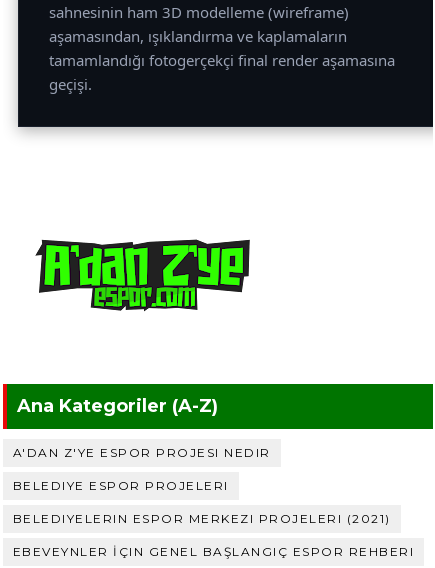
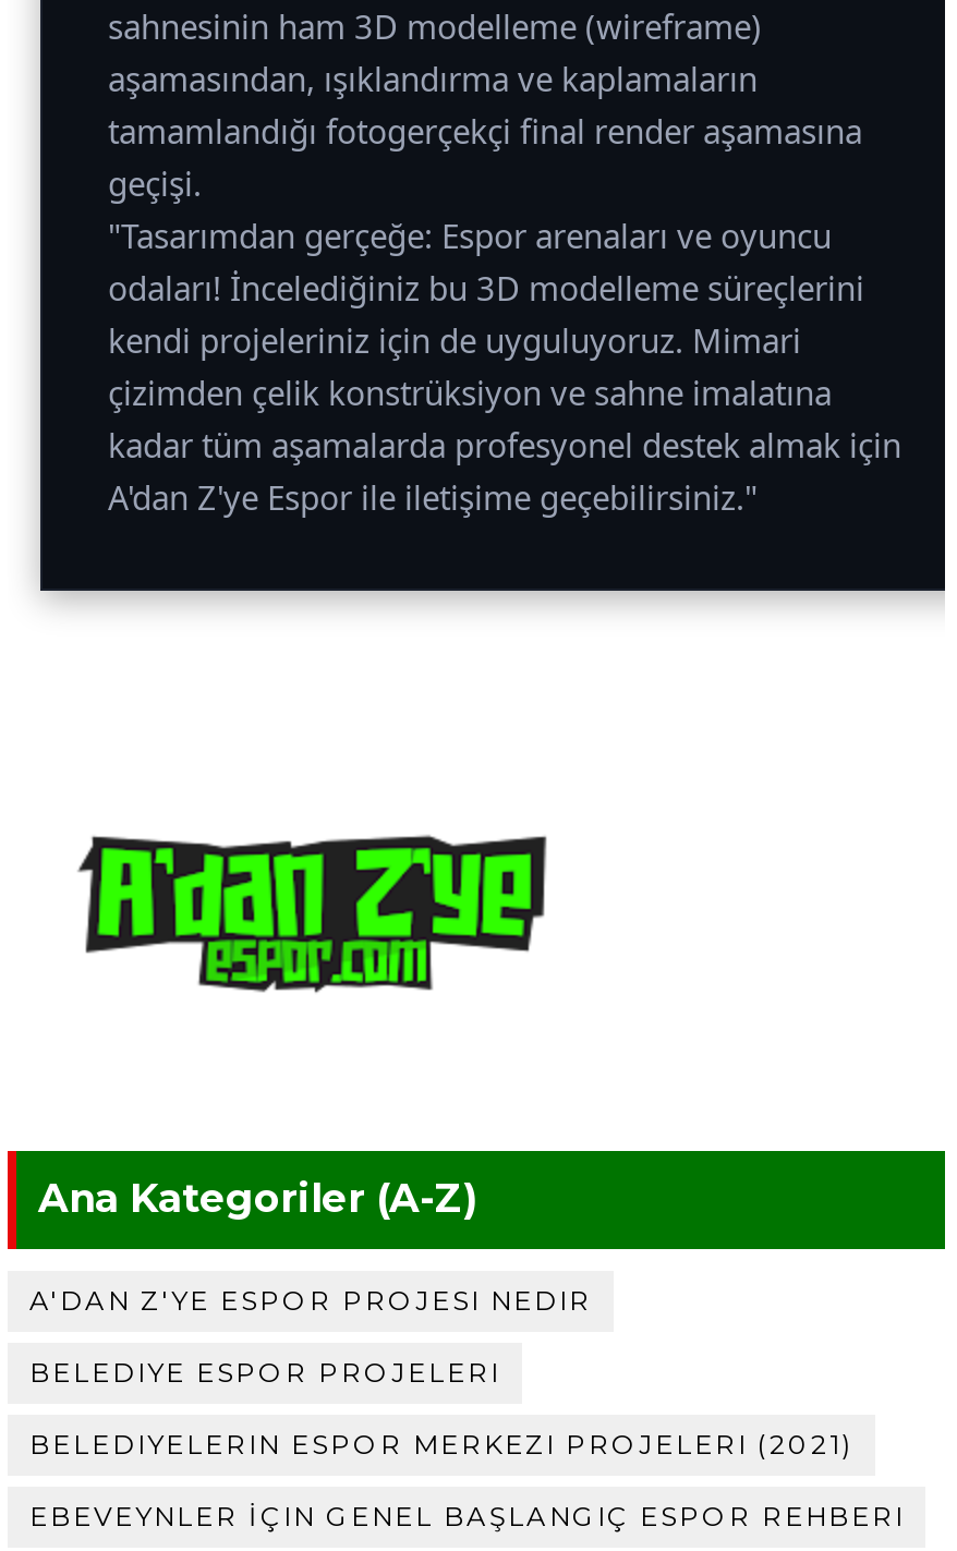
+ "Tasarımdan gerçeğe: Espor arenaları ve oyuncu
+ odaları! İncelediğiniz bu 3D modelleme süreçlerini
+ kendi projeleriniz için de uyguluyoruz. Mimari
+ çizimden çelik konstrüksiyon ve sahne imalatına
+ kadar tüm aşamalarda profesyonel destek almak için
+ A'dan Z'ye Espor ile iletişime geçebilirsiniz."
